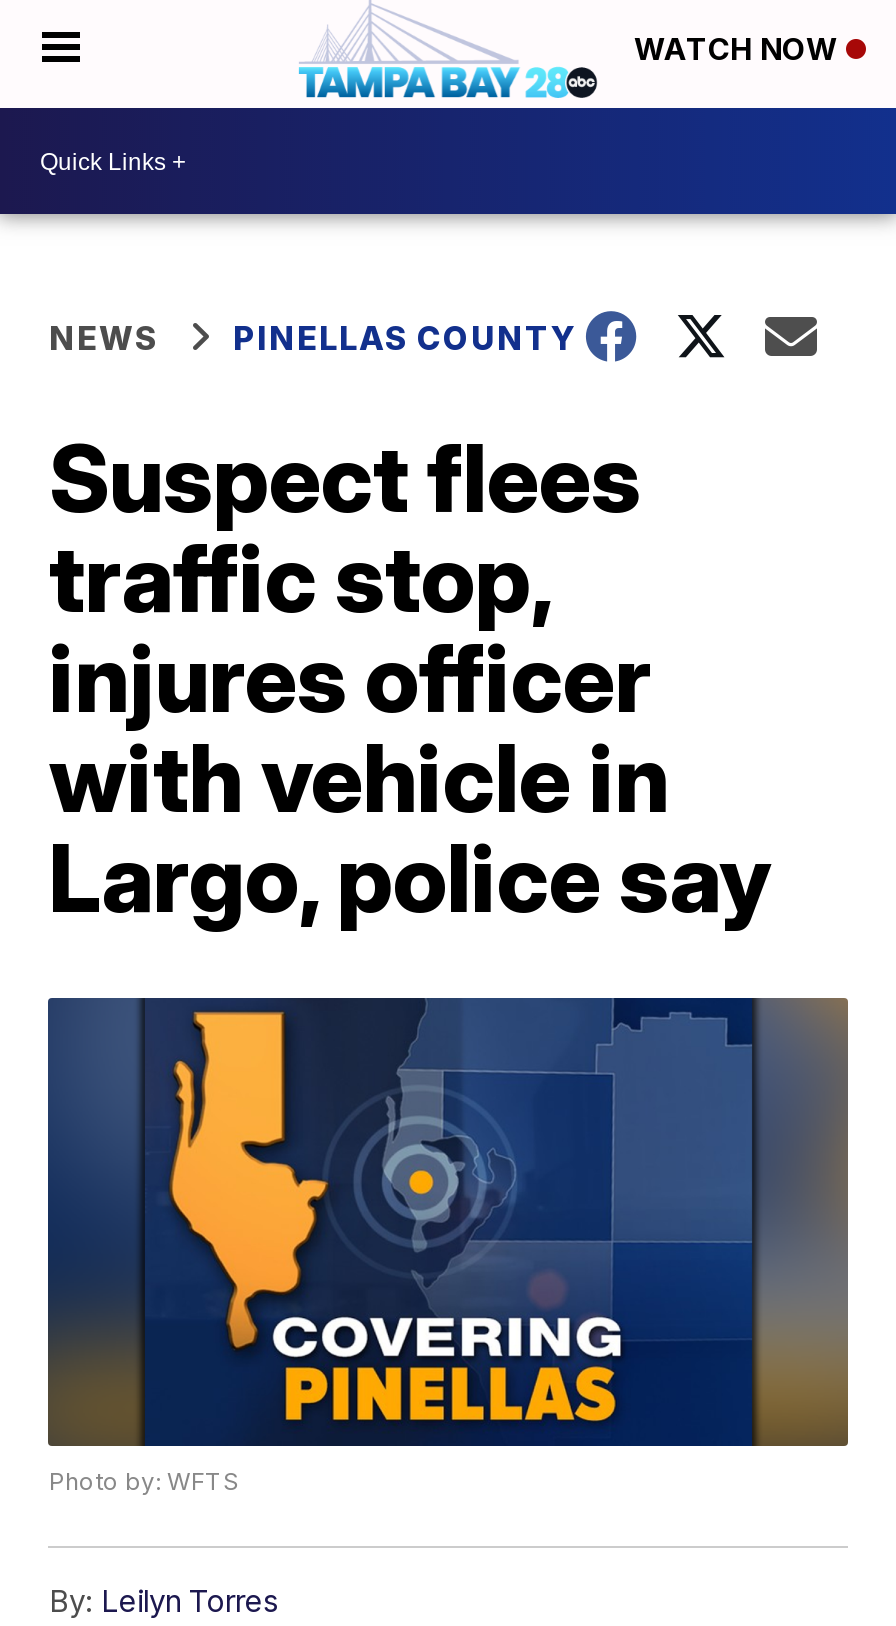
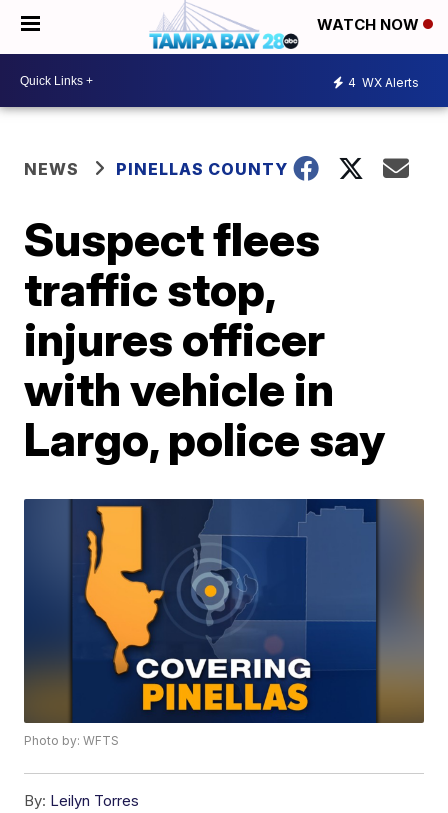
+ 4 WX Alerts
